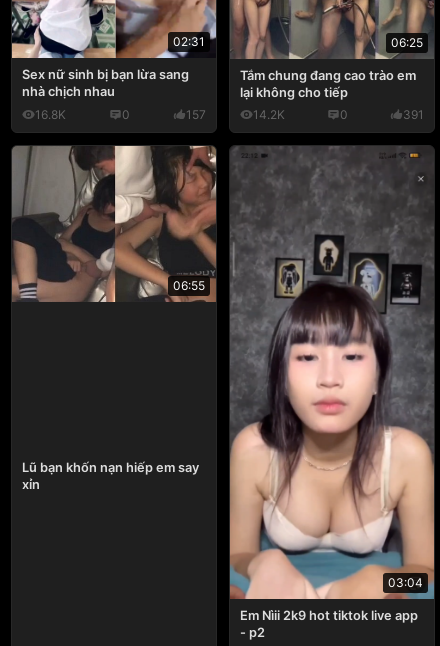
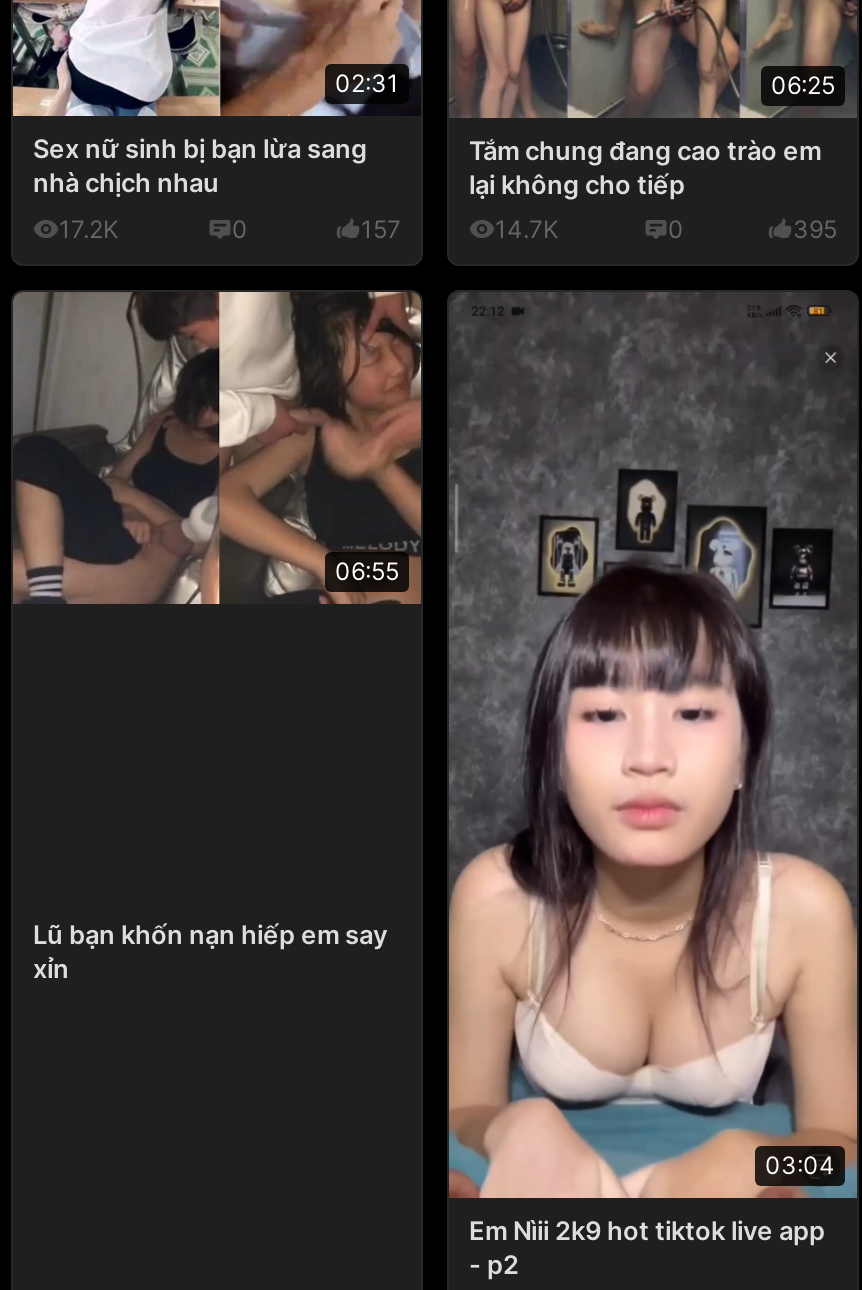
- 16.8K
+ 17.2K

- 14.2K
+ 14.7K

- 391
+ 395
